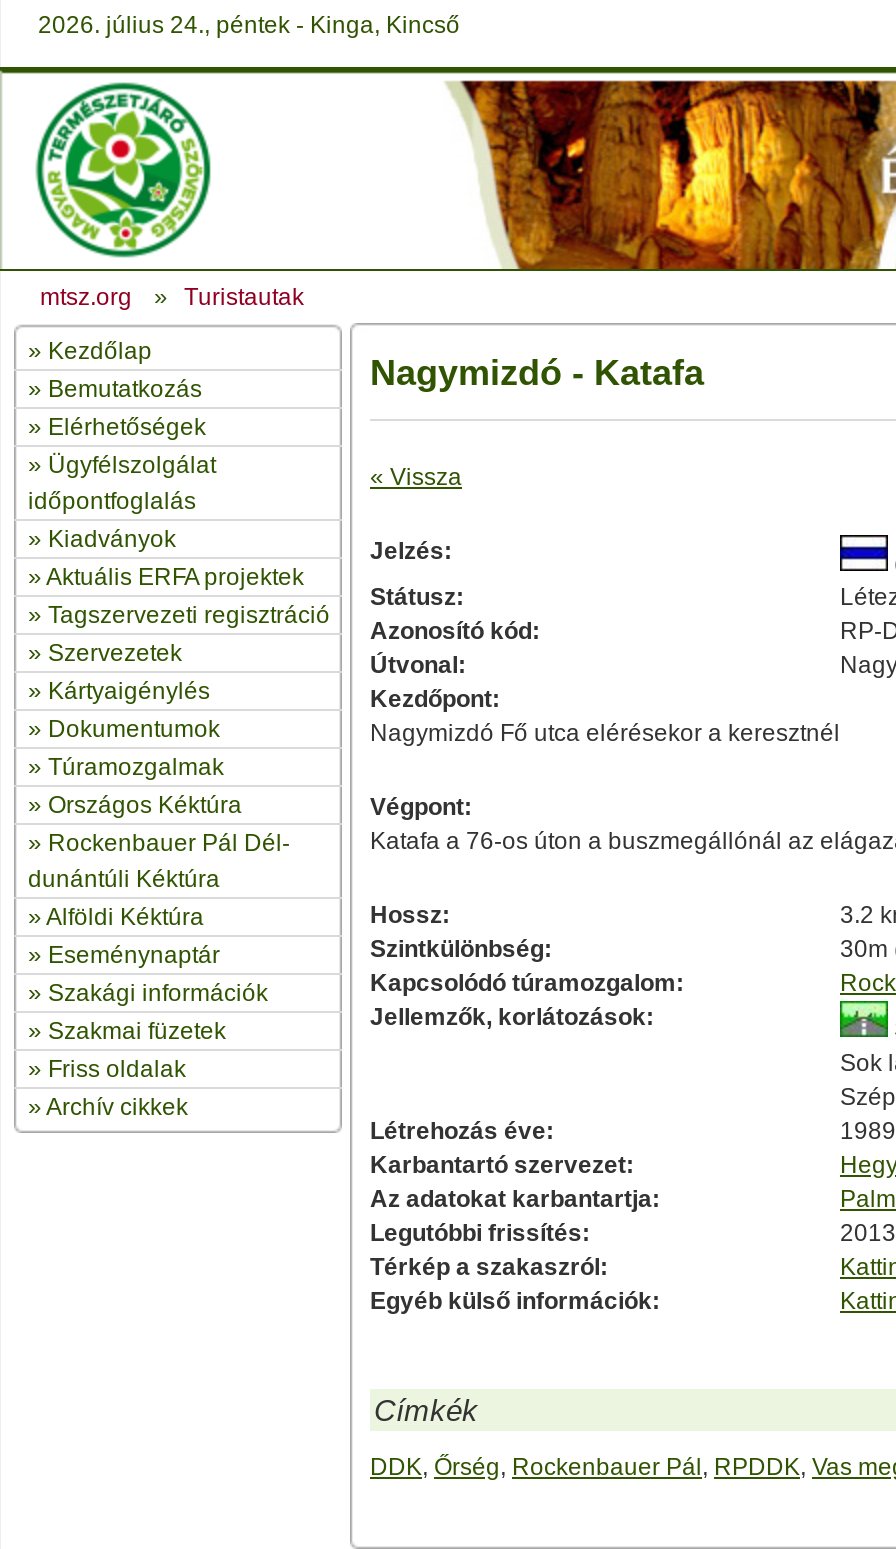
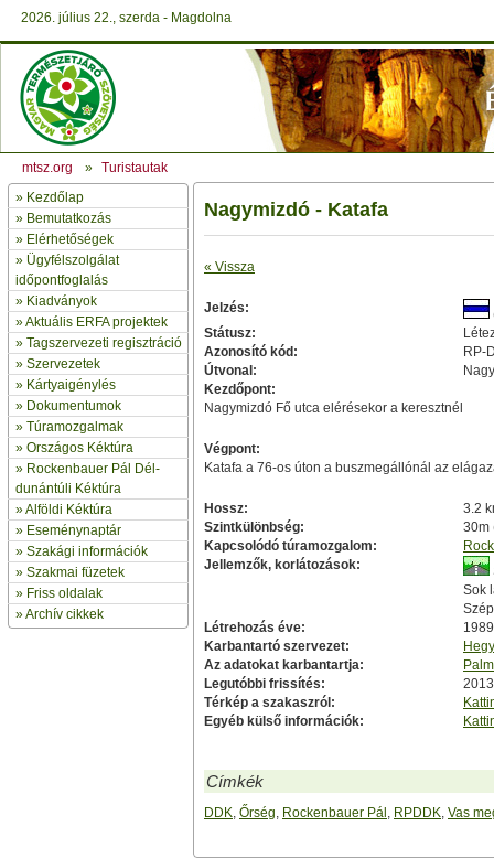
- 2026. július 24., péntek - Kinga, Kincső
+ 2026. július 22., szerda - Magdolna
